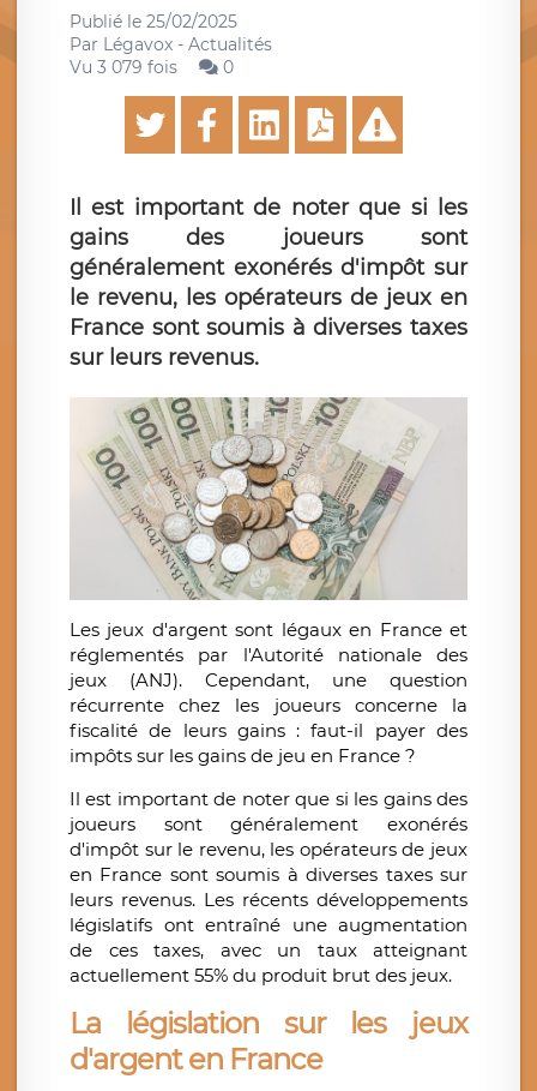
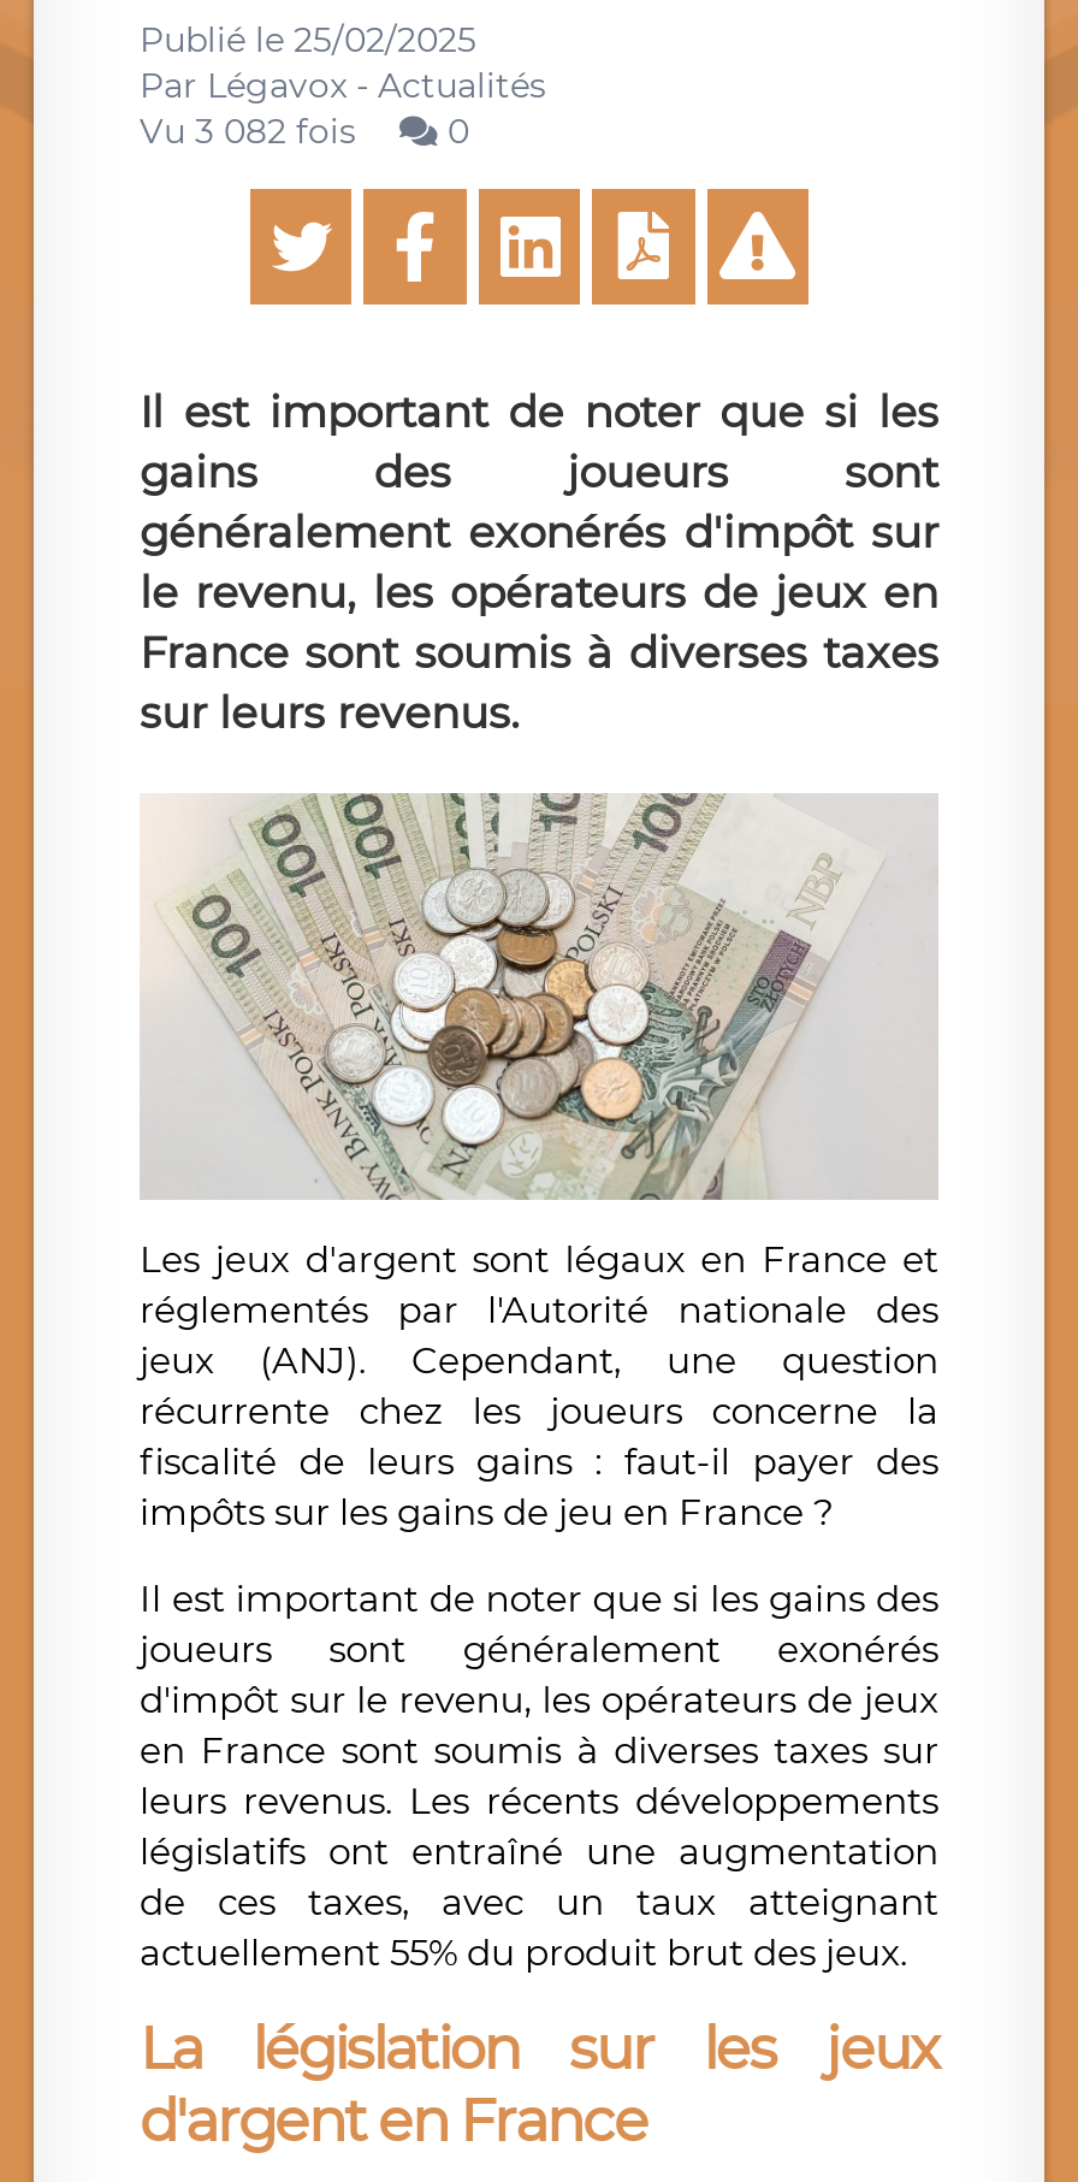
- Vu 3 079 fois 0
+ Vu 3 082 fois 0
